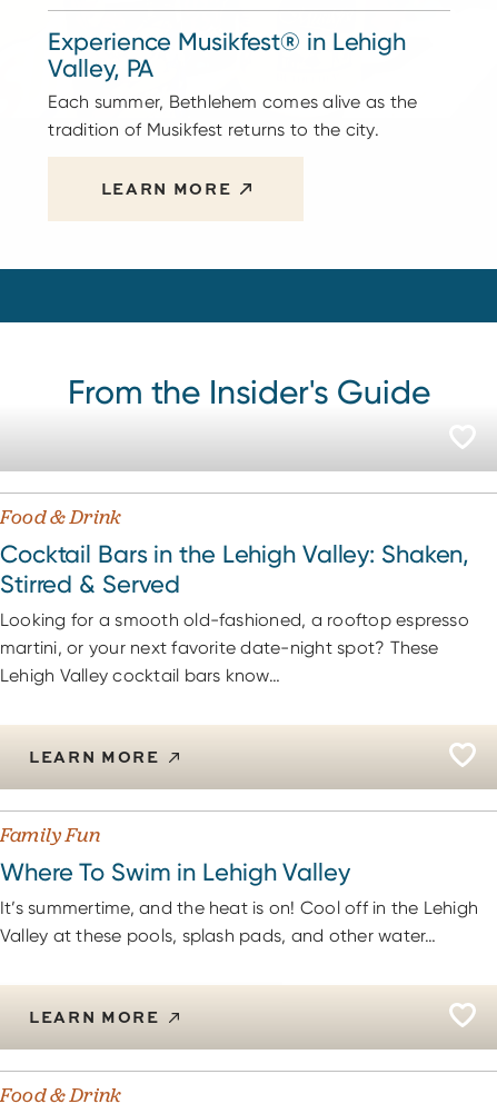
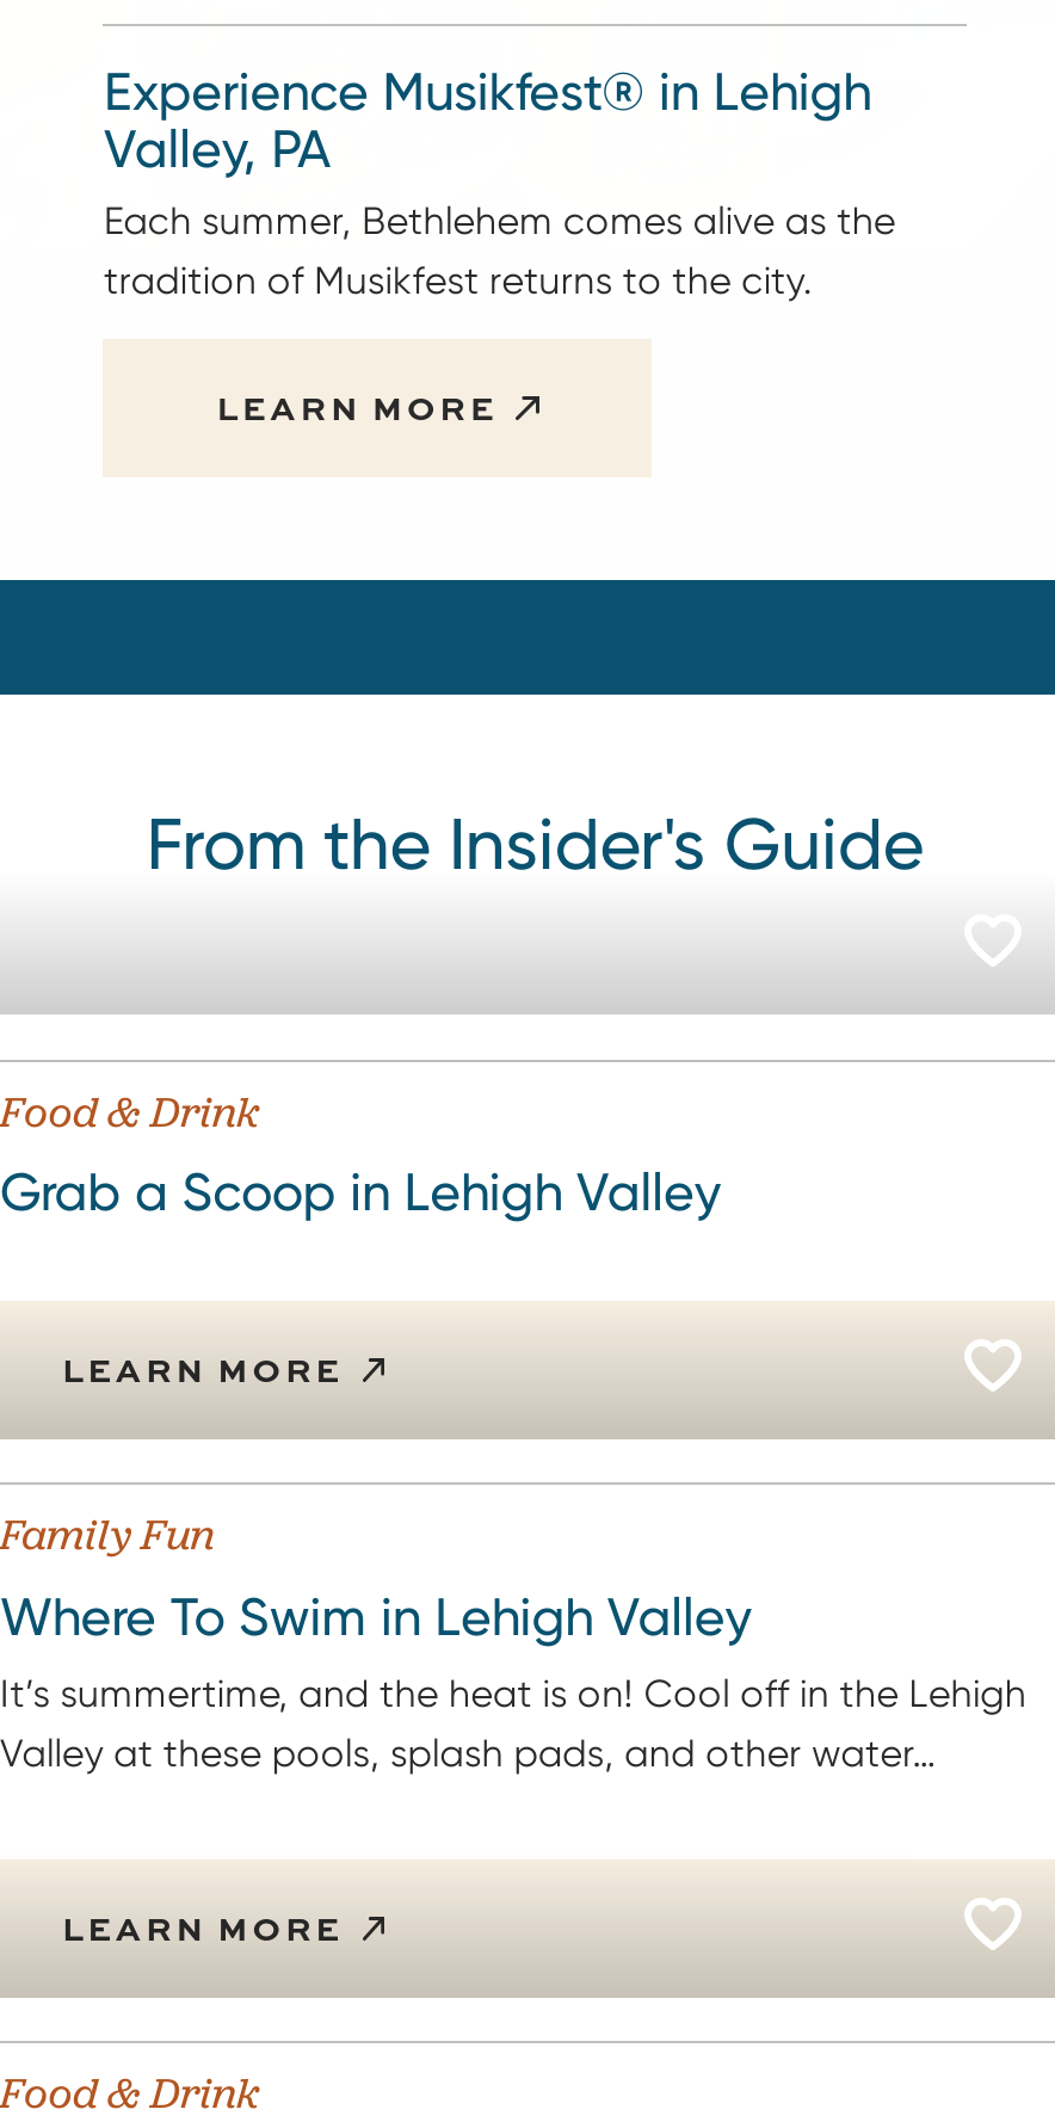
- Cocktail Bars in the Lehigh Valley: Shaken,
- Stirred & Served
- Looking for a smooth old-fashioned, a rooftop espresso
- martini, or your next favorite date-night spot? These
- Lehigh Valley cocktail bars know…
+ Grab a Scoop in Lehigh Valley
